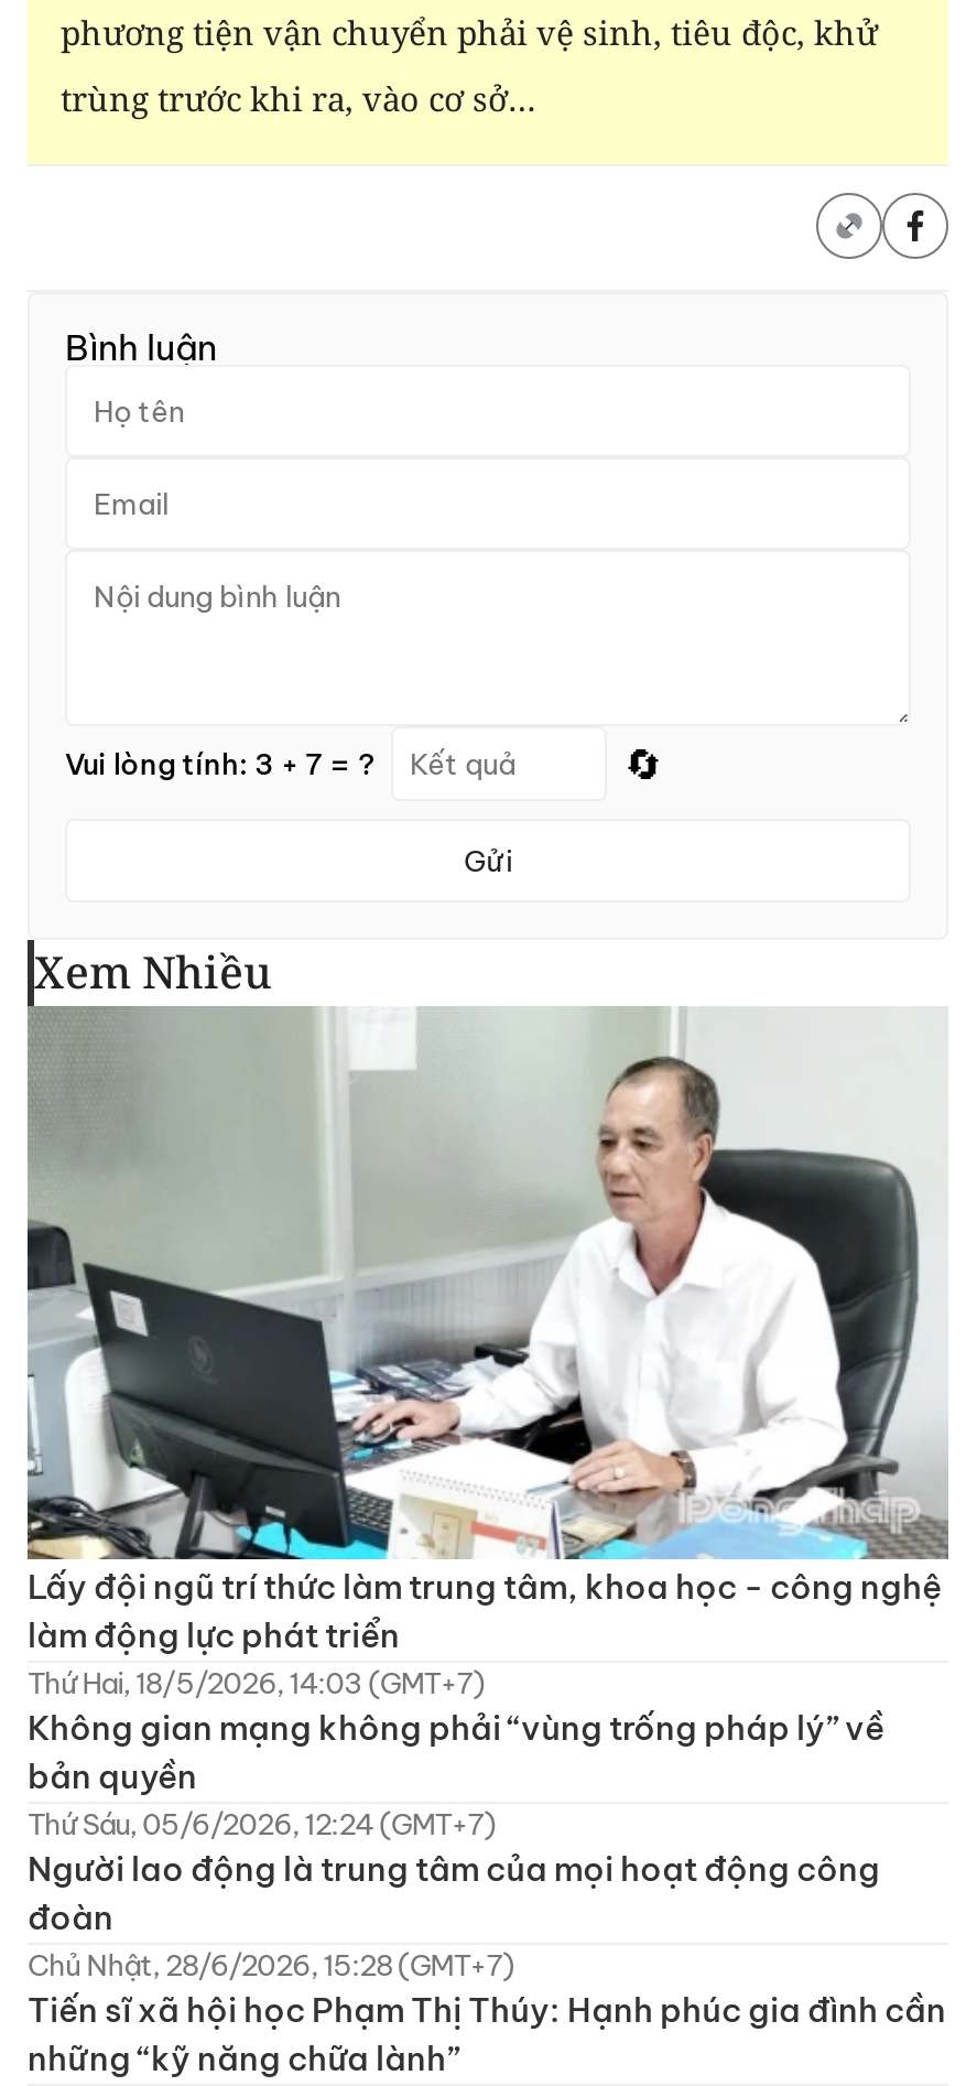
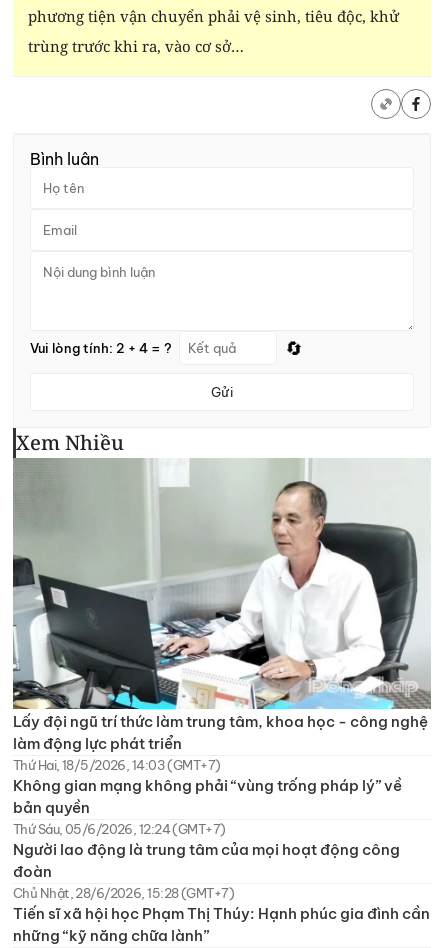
- Vui lòng tính: 3 + 7 = ?
+ Vui lòng tính: 2 + 4 = ?
